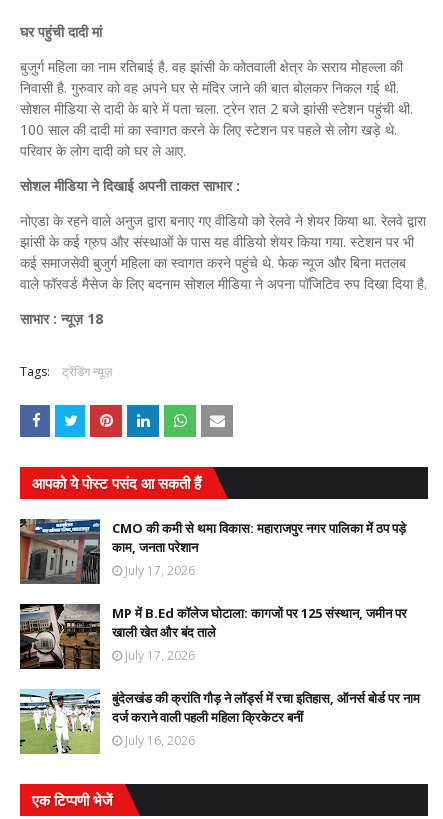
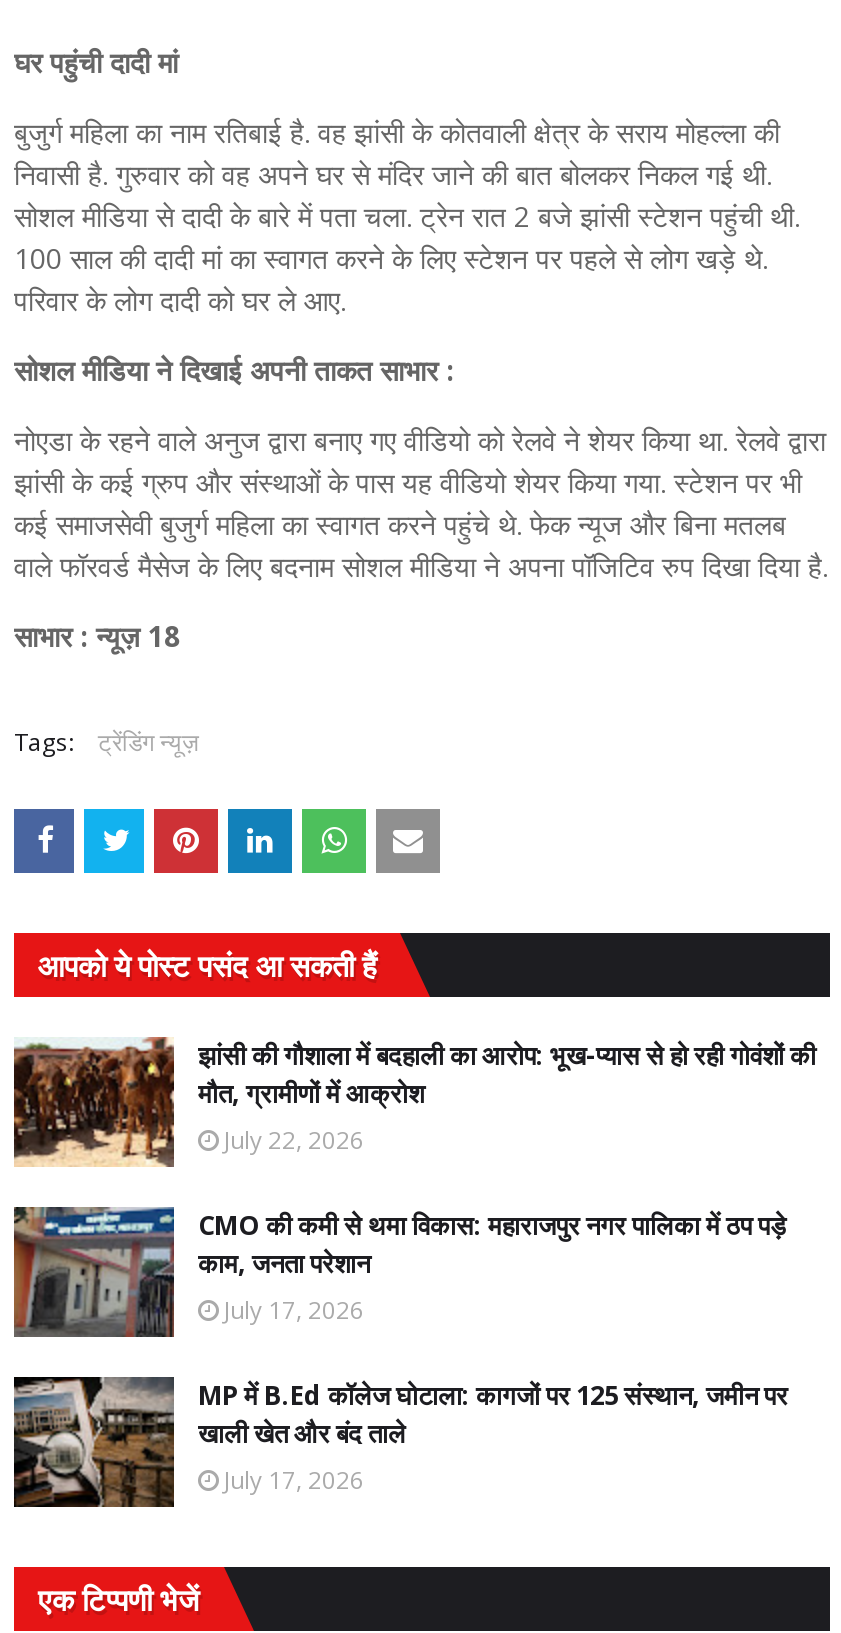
+ [image]
+ झांसी की गौशाला में बदहाली का आरोप: भूख-प्यास से हो रही गोवंशों की
+ मौत, ग्रामीणों में आक्रोश
+ July 22, 2026

moved down: [image] | CMO की कमी से थमा विकास: महाराजपुर नगर पालिका में ठप पड़े | काम, जनता परेशान | July 17, 2026 | खाली खेत और बंद ताले | July 17, 2026

- [image]
- बुंदेलखंड की क्रांति गौड़ ने लॉर्ड्स में रचा इतिहास, ऑनर्स बोर्ड पर नाम
- दर्ज कराने वाली पहली महिला क्रिकेटर बनीं
- July 16, 2026
